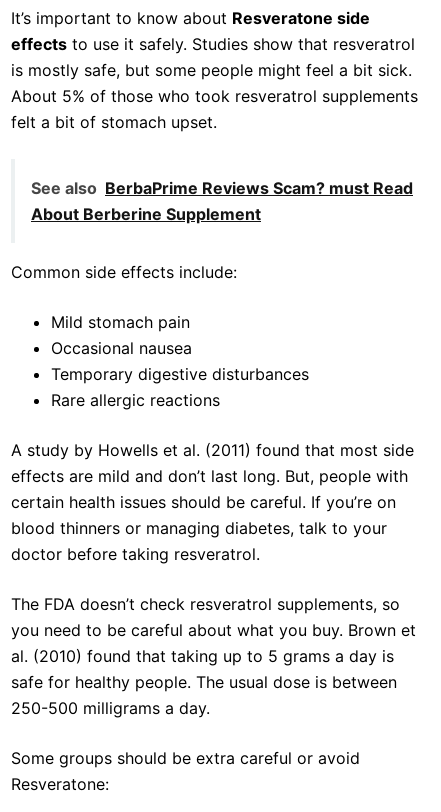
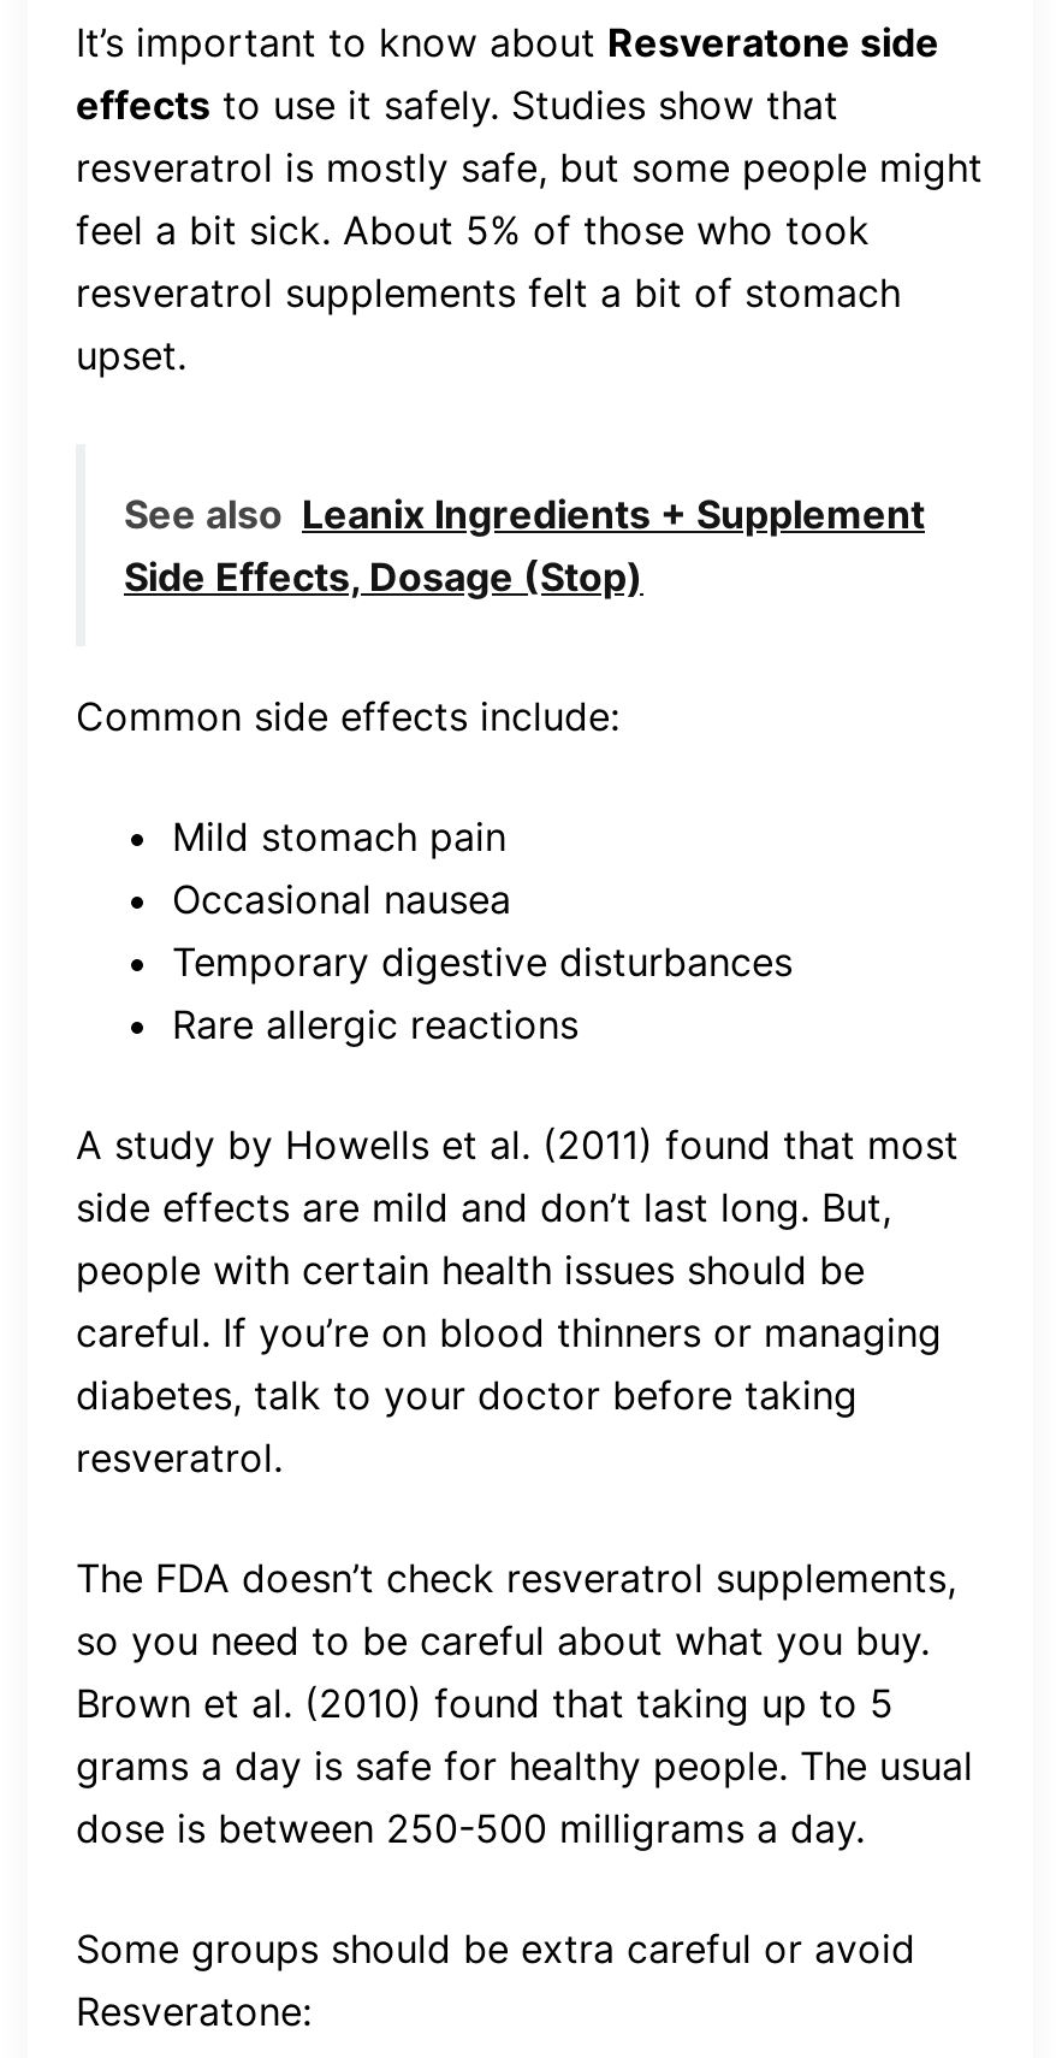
- See also BerbaPrime Reviews Scam? must Read
- About Berberine Supplement
+ See also Leanix Ingredients + Supplement
+ Side Effects, Dosage (Stop)
